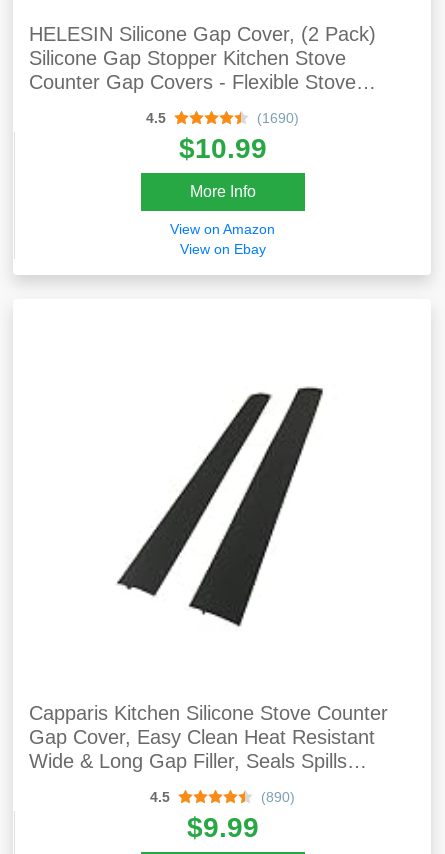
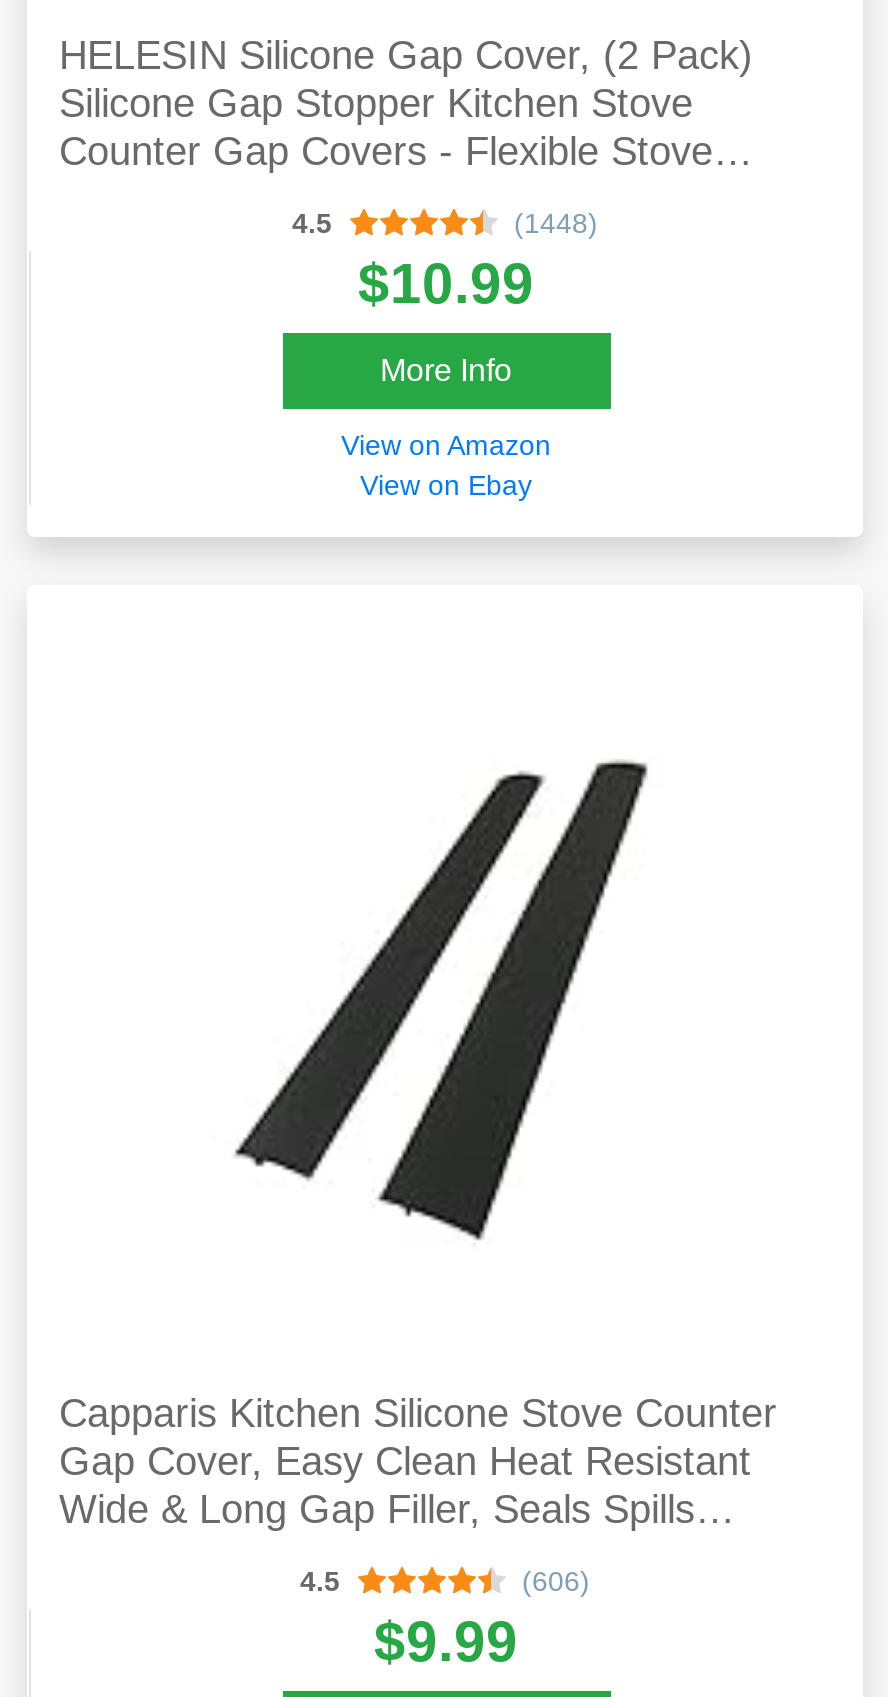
- (1690)
+ (1448)

- (890)
+ (606)
